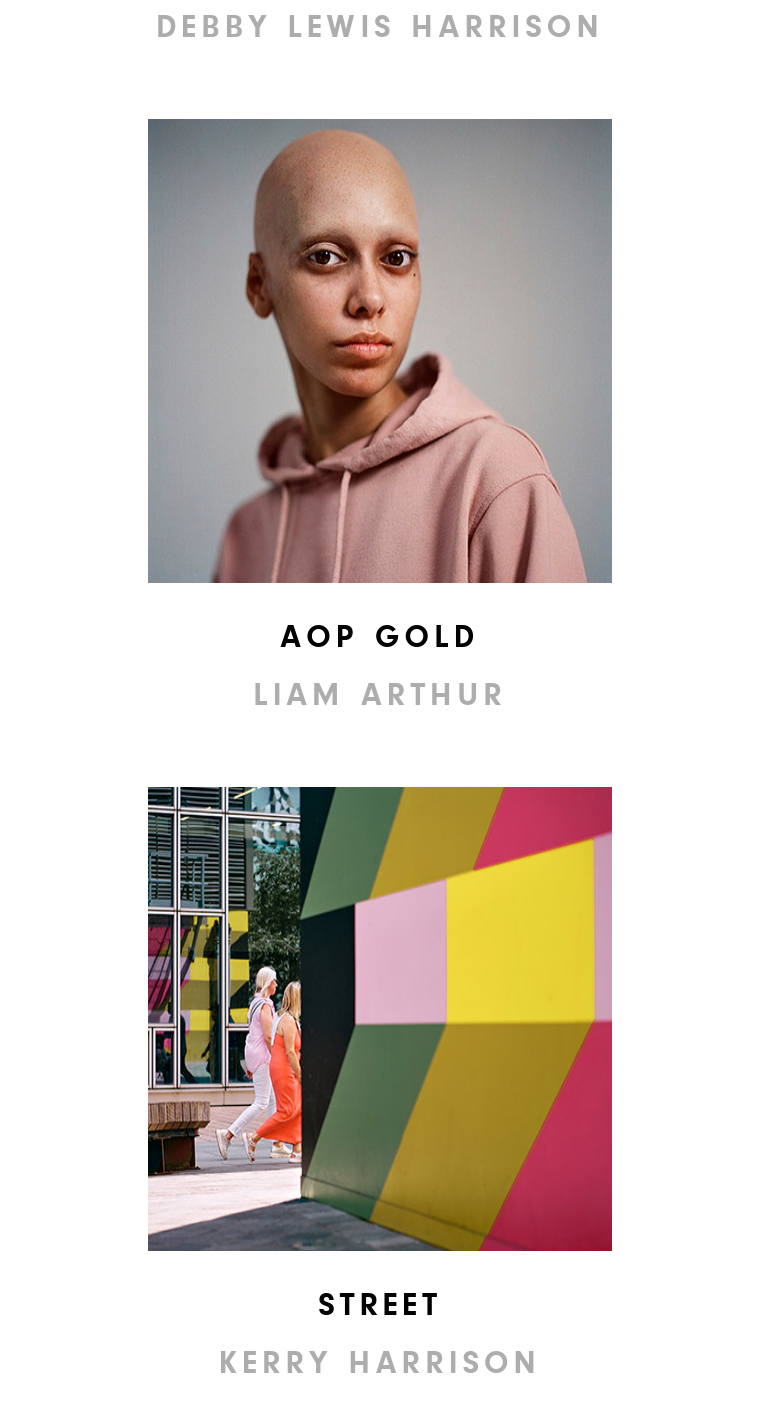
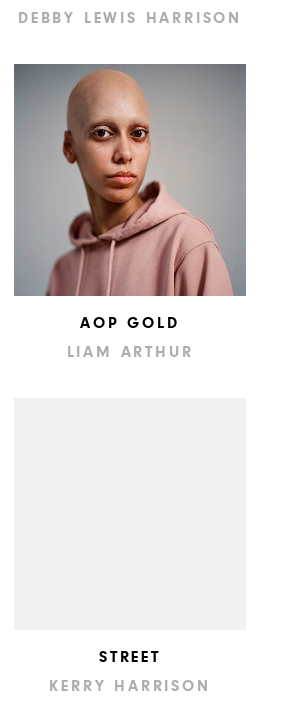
- [image]
